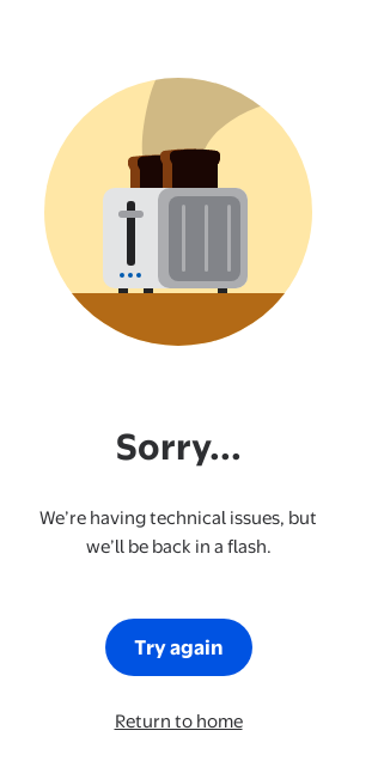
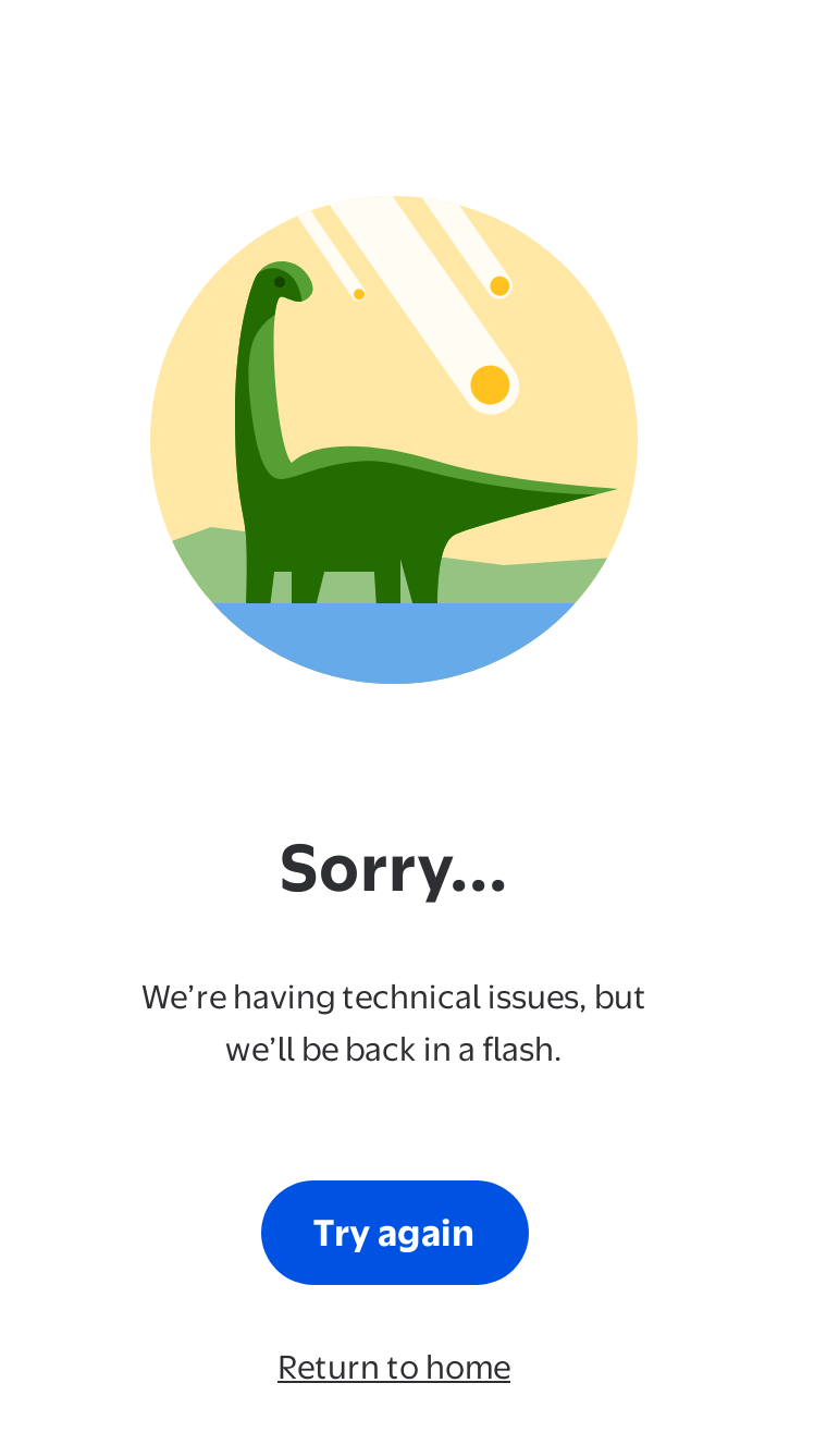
- [image]
+ [image]
